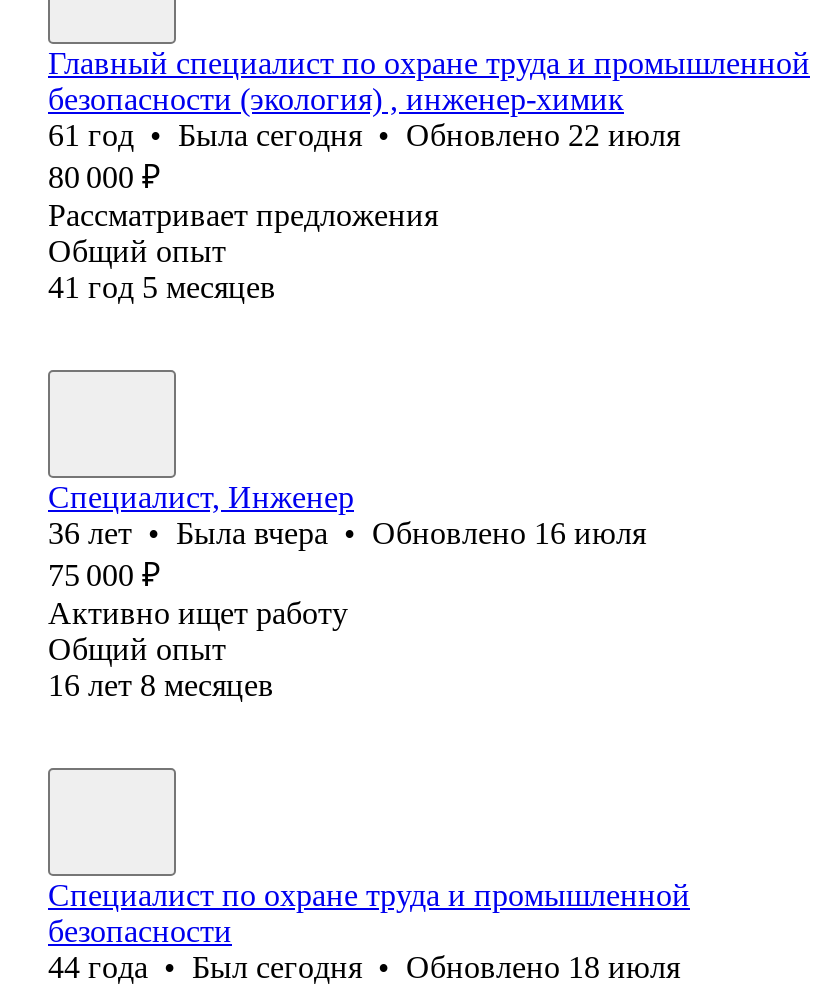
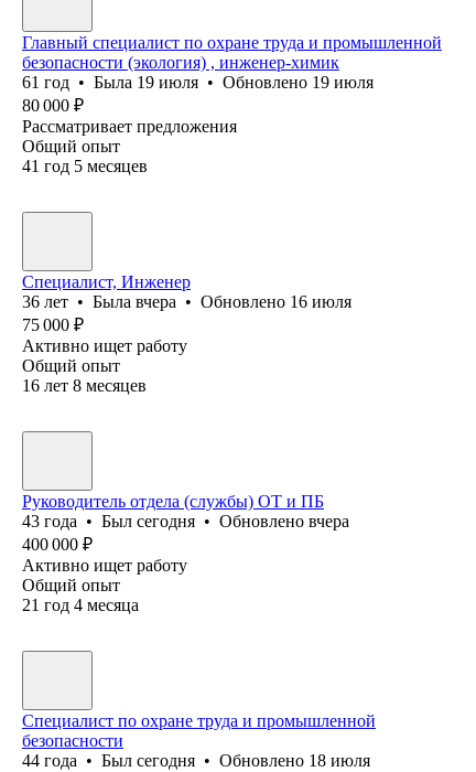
- 61 год • Была сегодня • Обновлено 22 июля
+ 61 год • Была 19 июля • Обновлено 19 июля

+ Руководитель отдела (службы) ОТ и ПБ
+ 43 года • Был сегодня • Обновлено вчера
+ 400 000 ₽
+ Активно ищет работу
+ Общий опыт
+ 21 год 4 месяца
